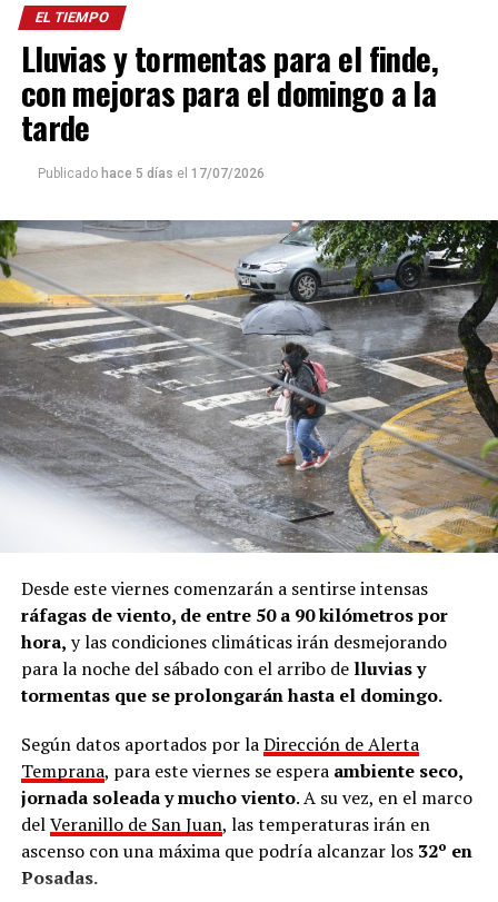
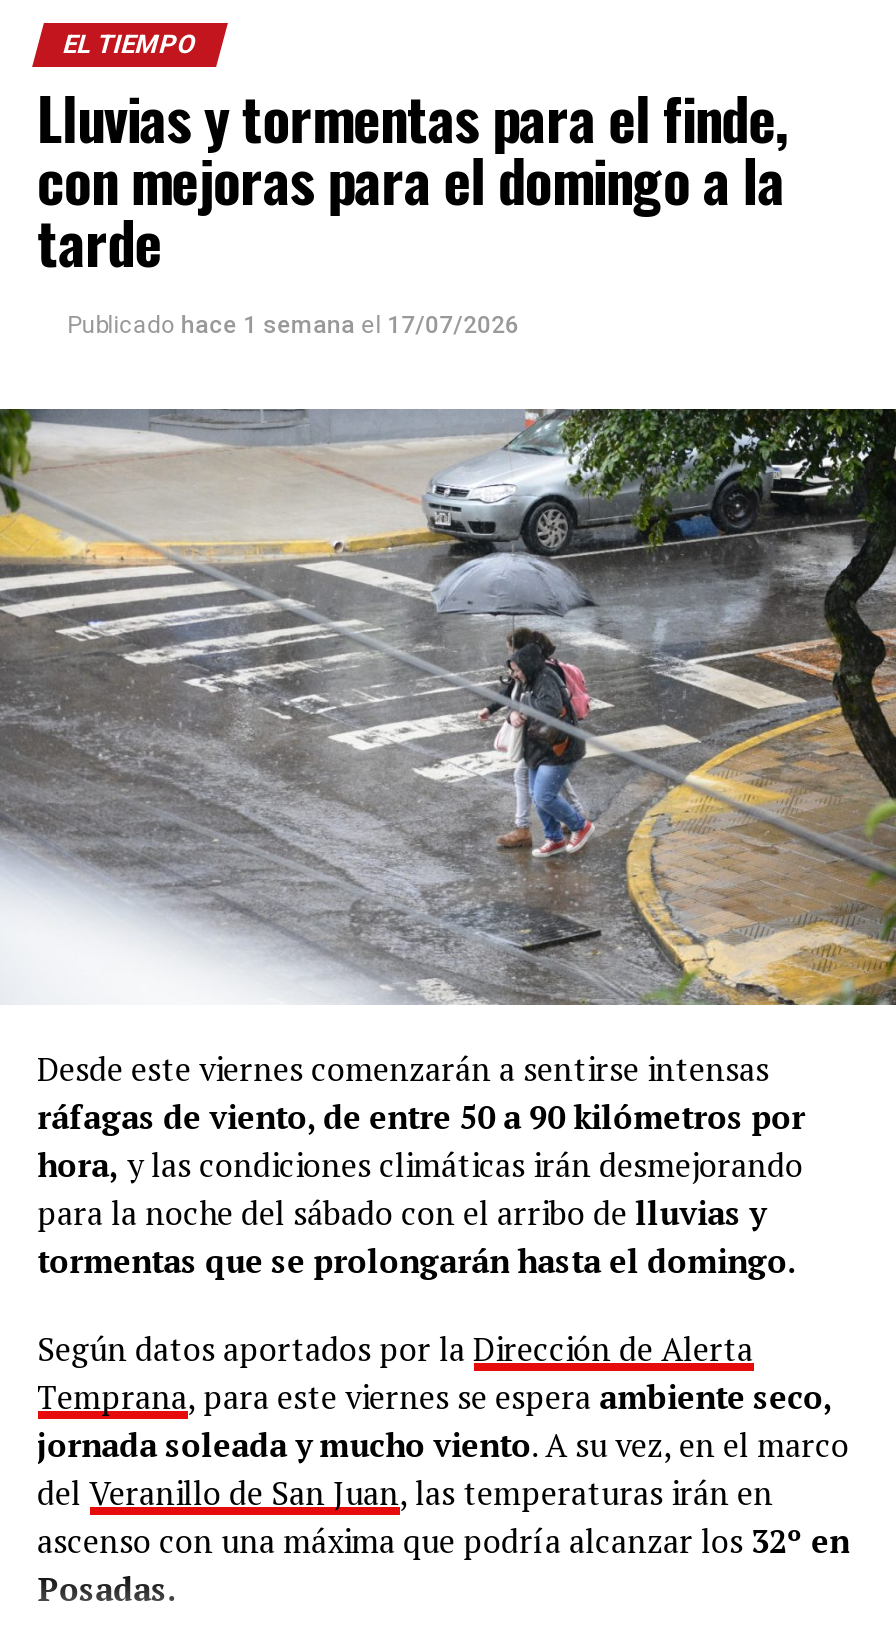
- Publicado hace 5 días el 17/07/2026
+ Publicado hace 1 semana el 17/07/2026
